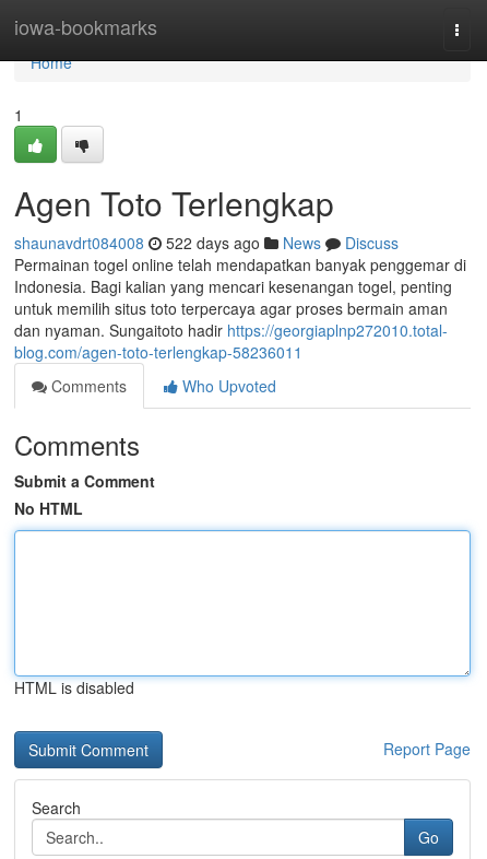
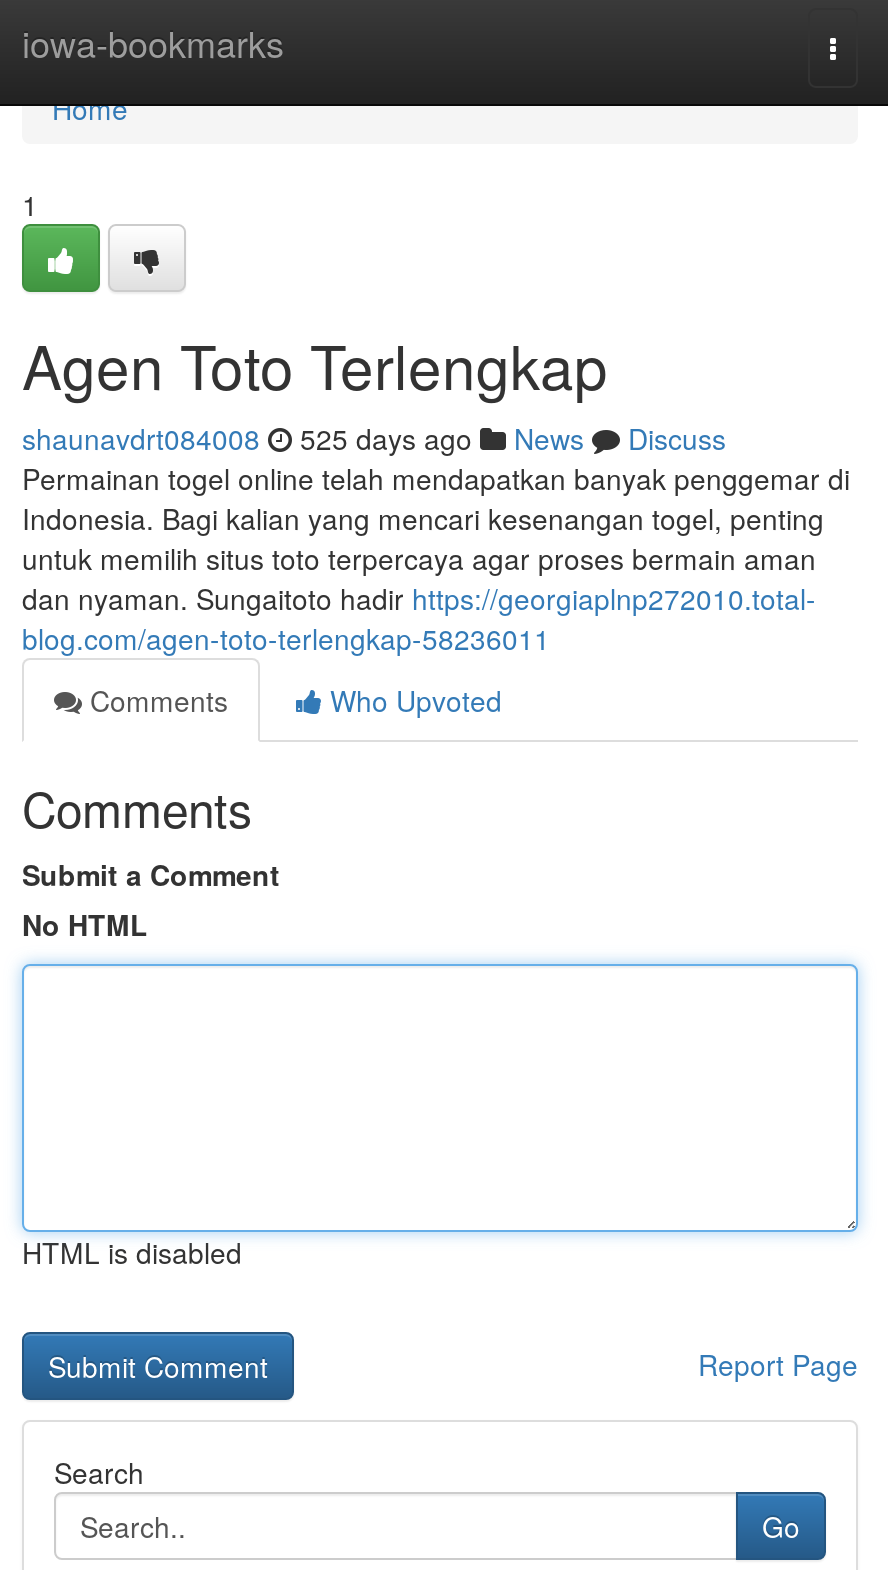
- shaunavdrt084008 522 days ago News Discuss
+ shaunavdrt084008 525 days ago News Discuss
